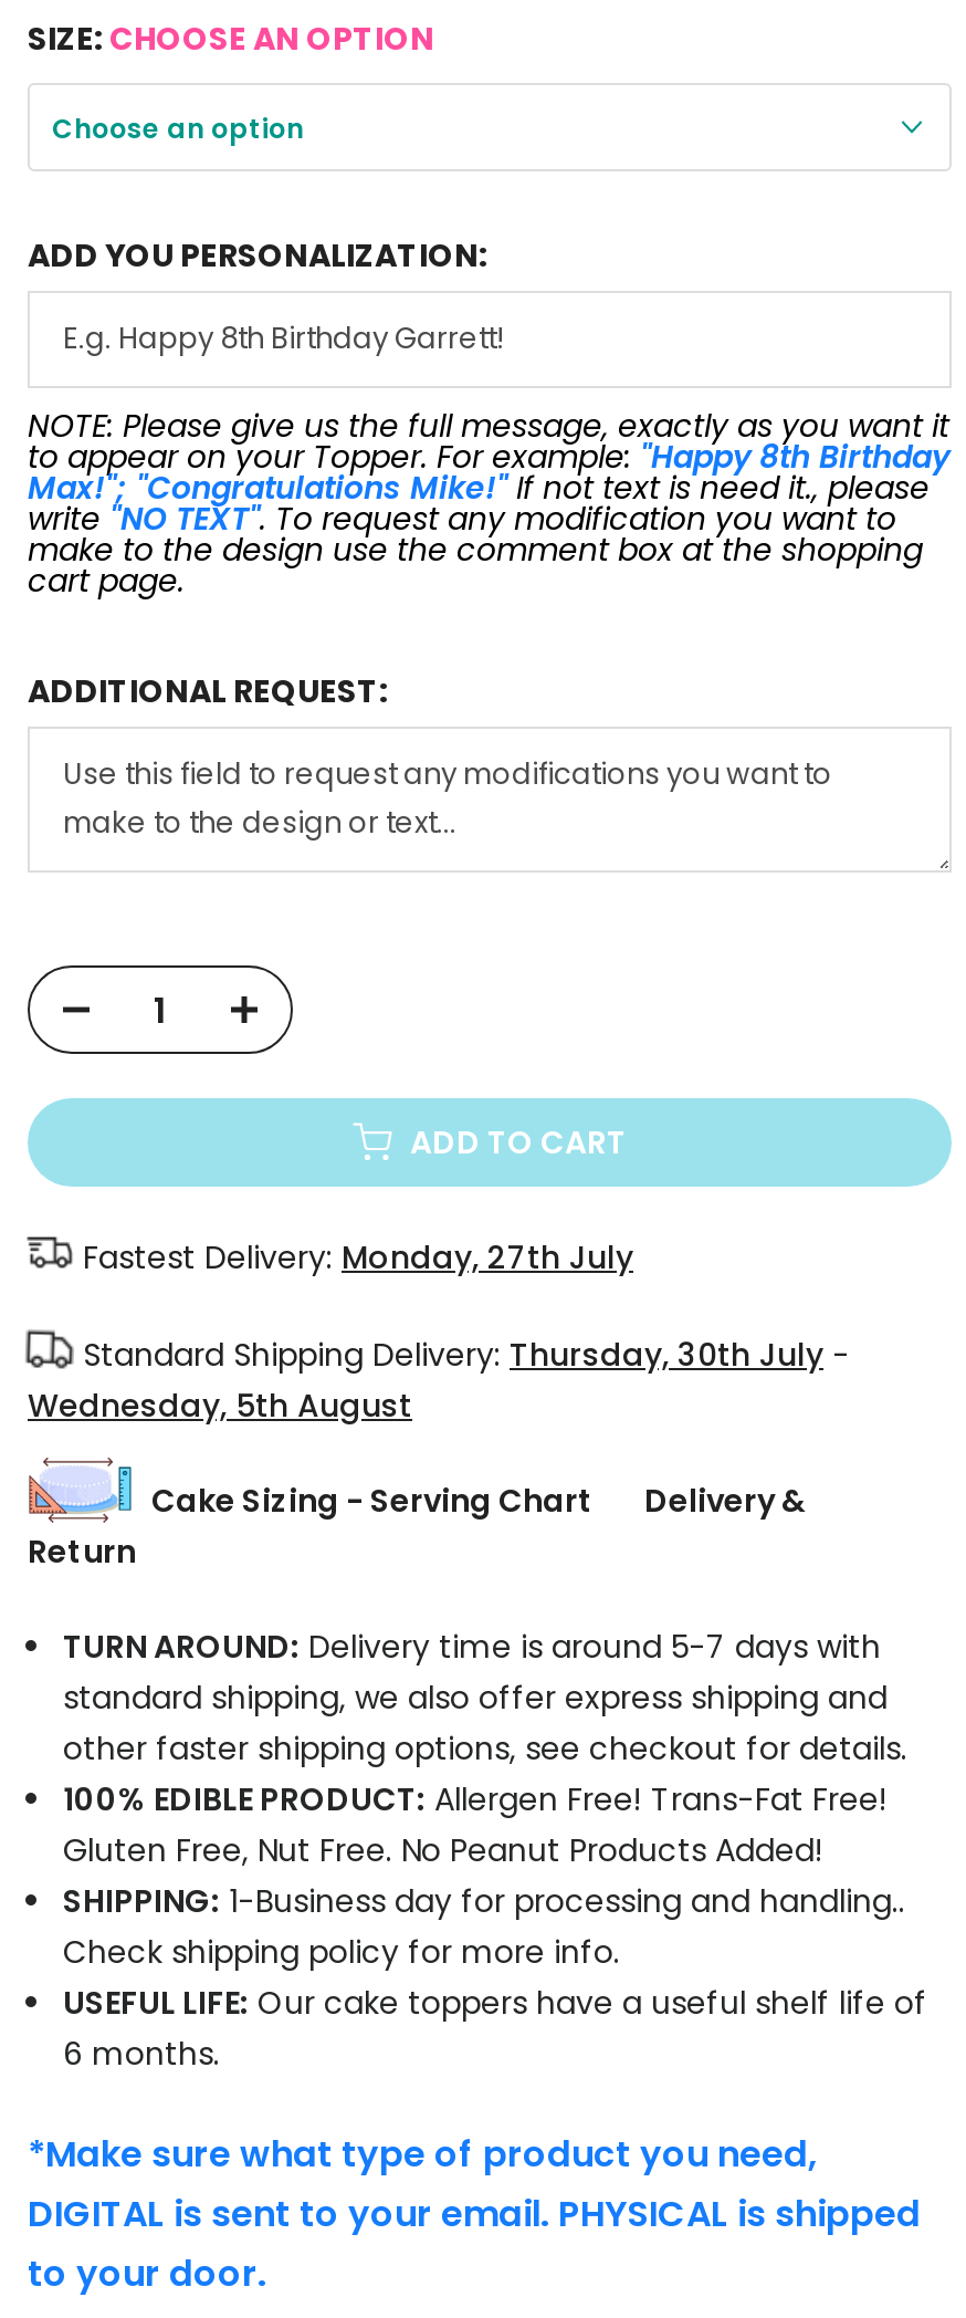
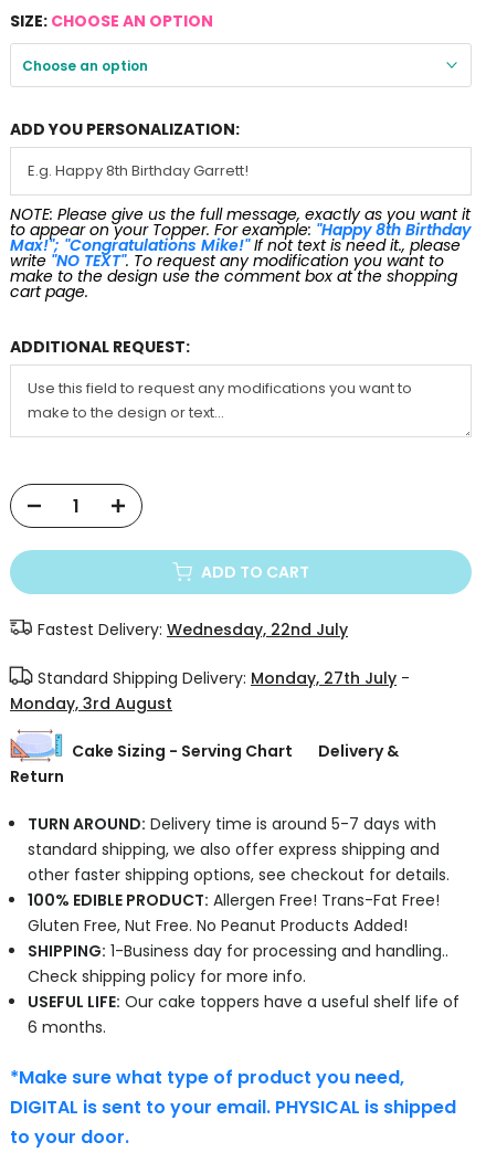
- Fastest Delivery: Monday, 27th July
+ Fastest Delivery: Wednesday, 22nd July

- Standard Shipping Delivery: Thursday, 30th July -
+ Standard Shipping Delivery: Monday, 27th July -

- Wednesday, 5th August
+ Monday, 3rd August
